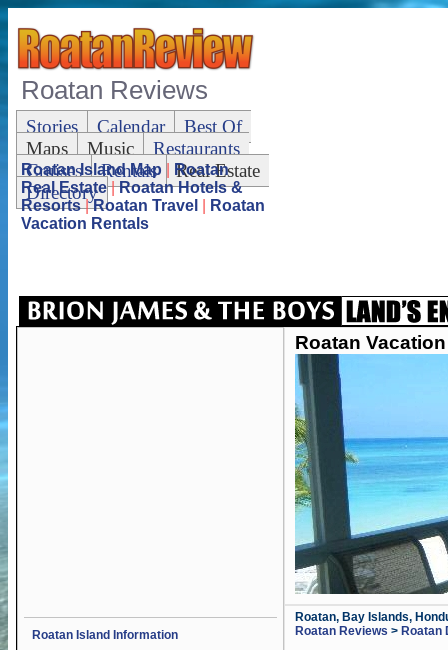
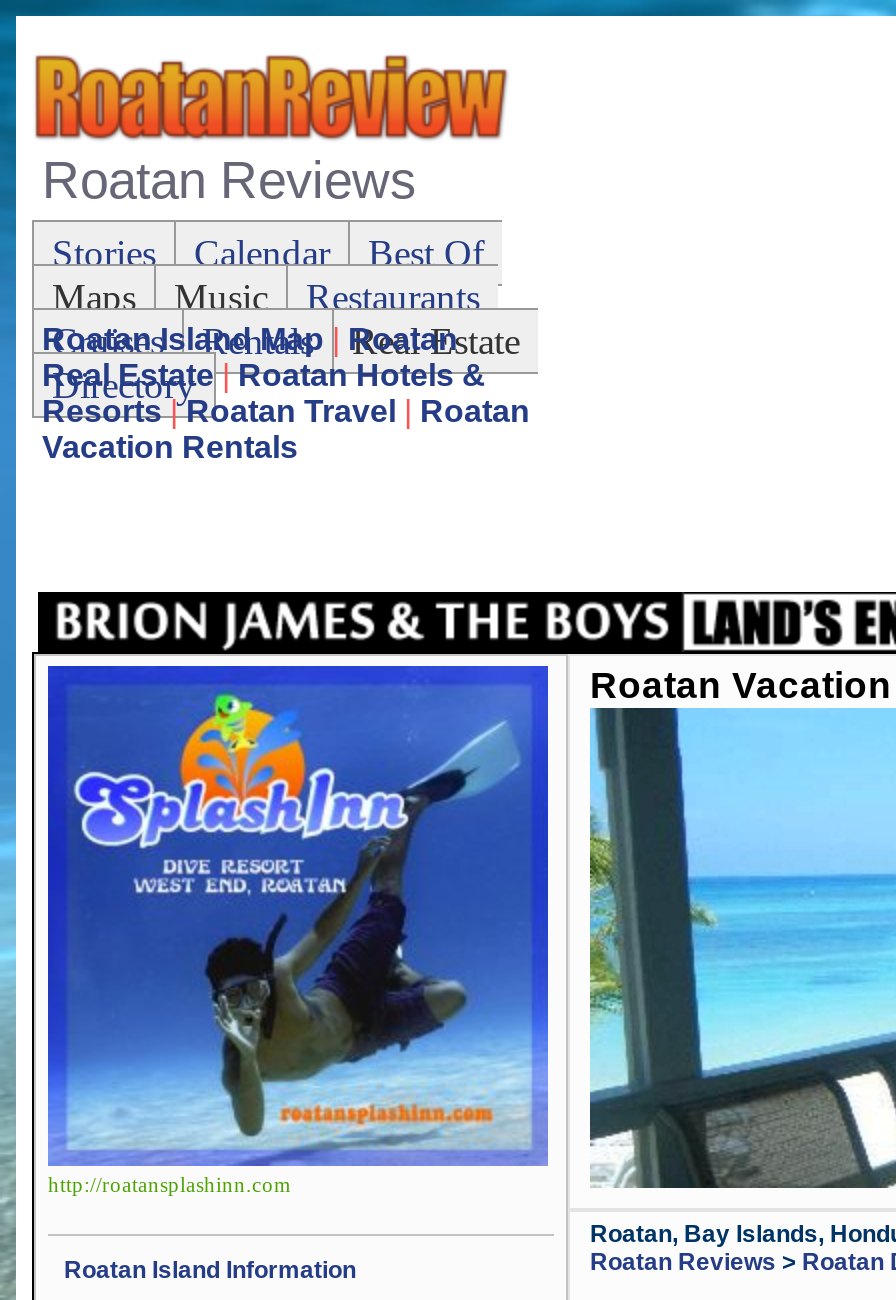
+ [image]
+ http://roatansplashinn.com
